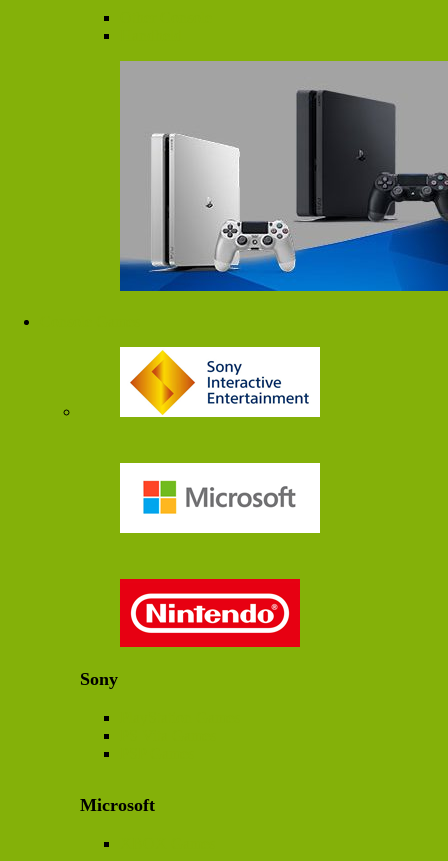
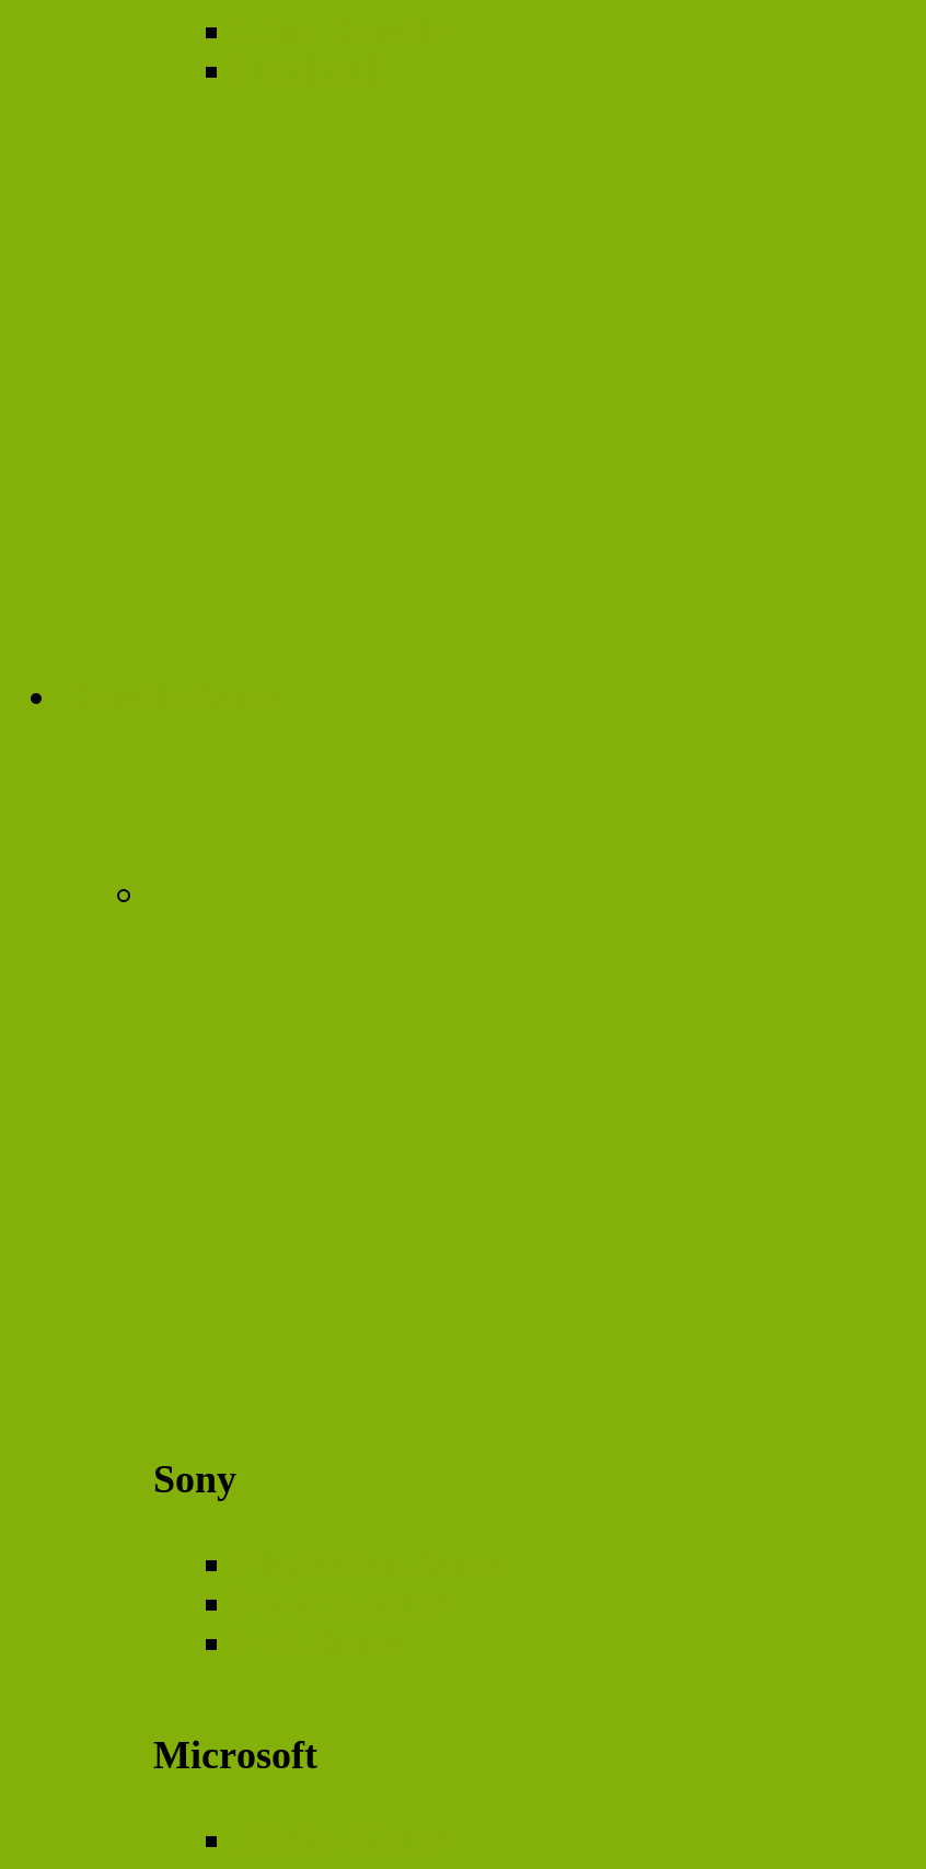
- [image]

- [image]

- [image]

- [image]
